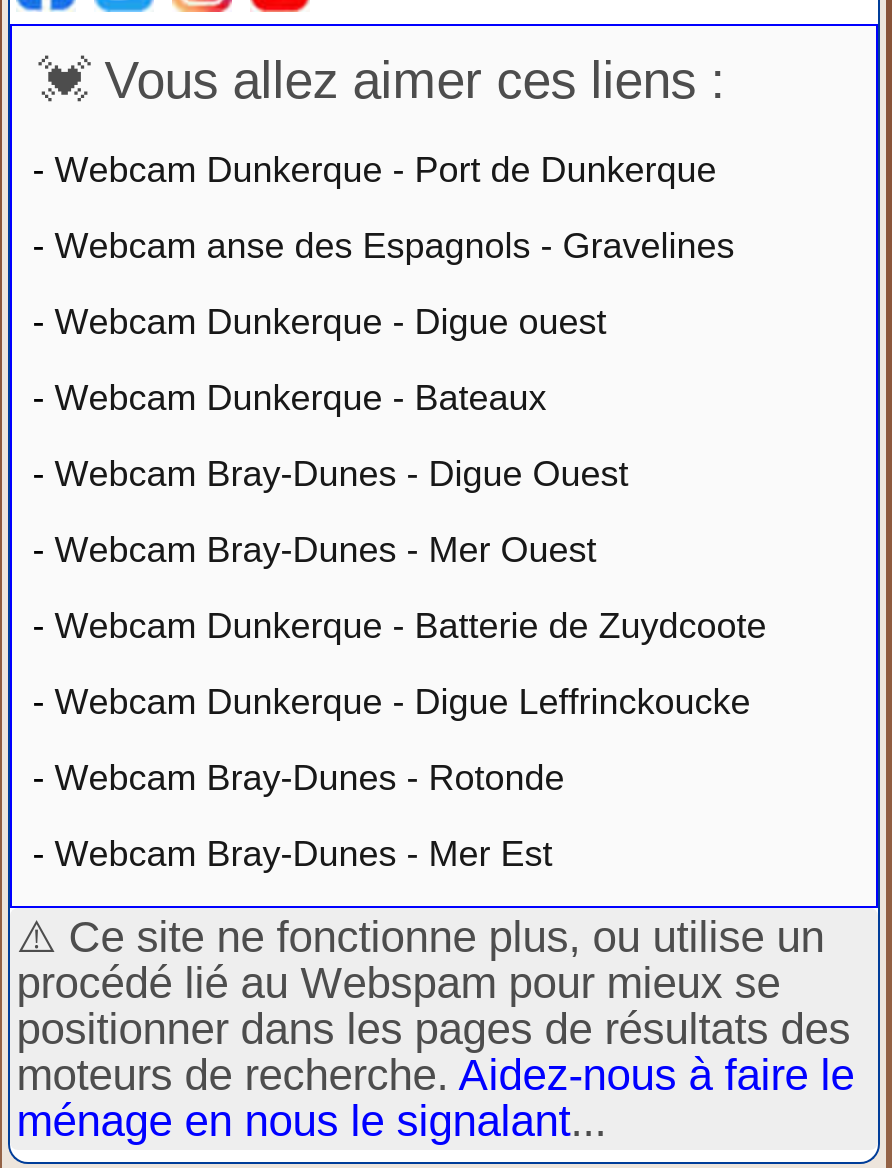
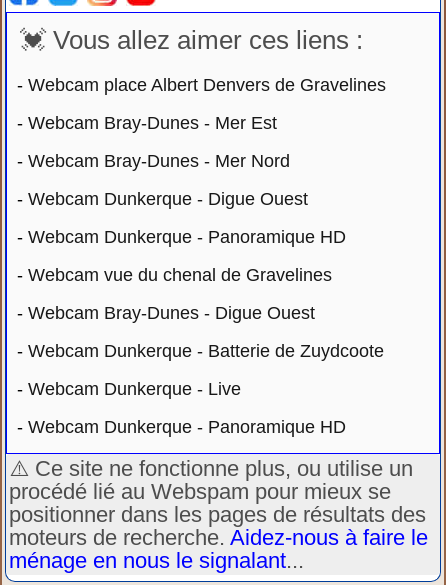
- - Webcam Dunkerque - Port de Dunkerque
- - Webcam anse des Espagnols - Gravelines
- - Webcam Dunkerque - Digue ouest
- - Webcam Dunkerque - Bateaux
- - Webcam Bray-Dunes - Mer Ouest
- - Webcam Dunkerque - Digue Leffrinckoucke
- - Webcam Bray-Dunes - Rotonde
+ - Webcam place Albert Denvers de Gravelines

moved down: - Webcam Bray-Dunes - Digue Ouest | - Webcam Dunkerque - Batterie de Zuydcoote

moved up: - Webcam Bray-Dunes - Mer Est

+ - Webcam Bray-Dunes - Mer Nord
+ - Webcam Dunkerque - Digue Ouest
+ - Webcam Dunkerque - Panoramique HD
+ - Webcam vue du chenal de Gravelines
+ - Webcam Dunkerque - Live
+ - Webcam Dunkerque - Panoramique HD
